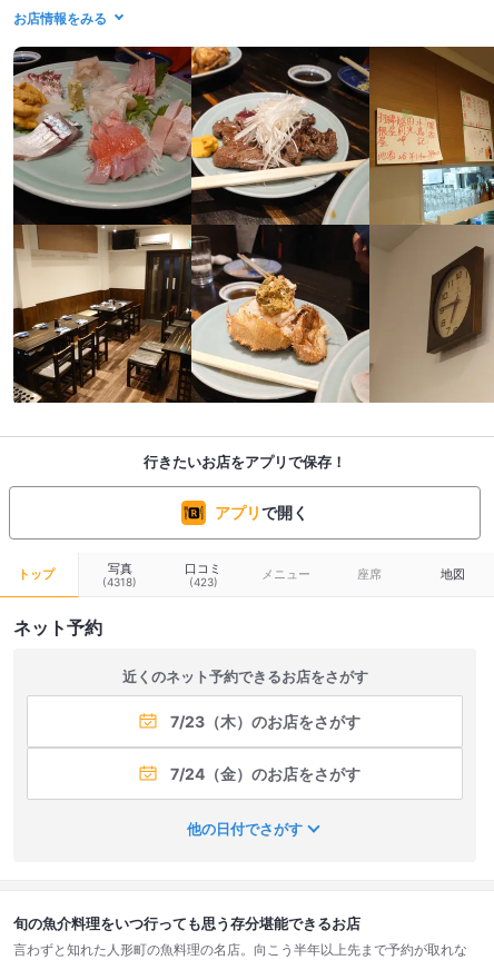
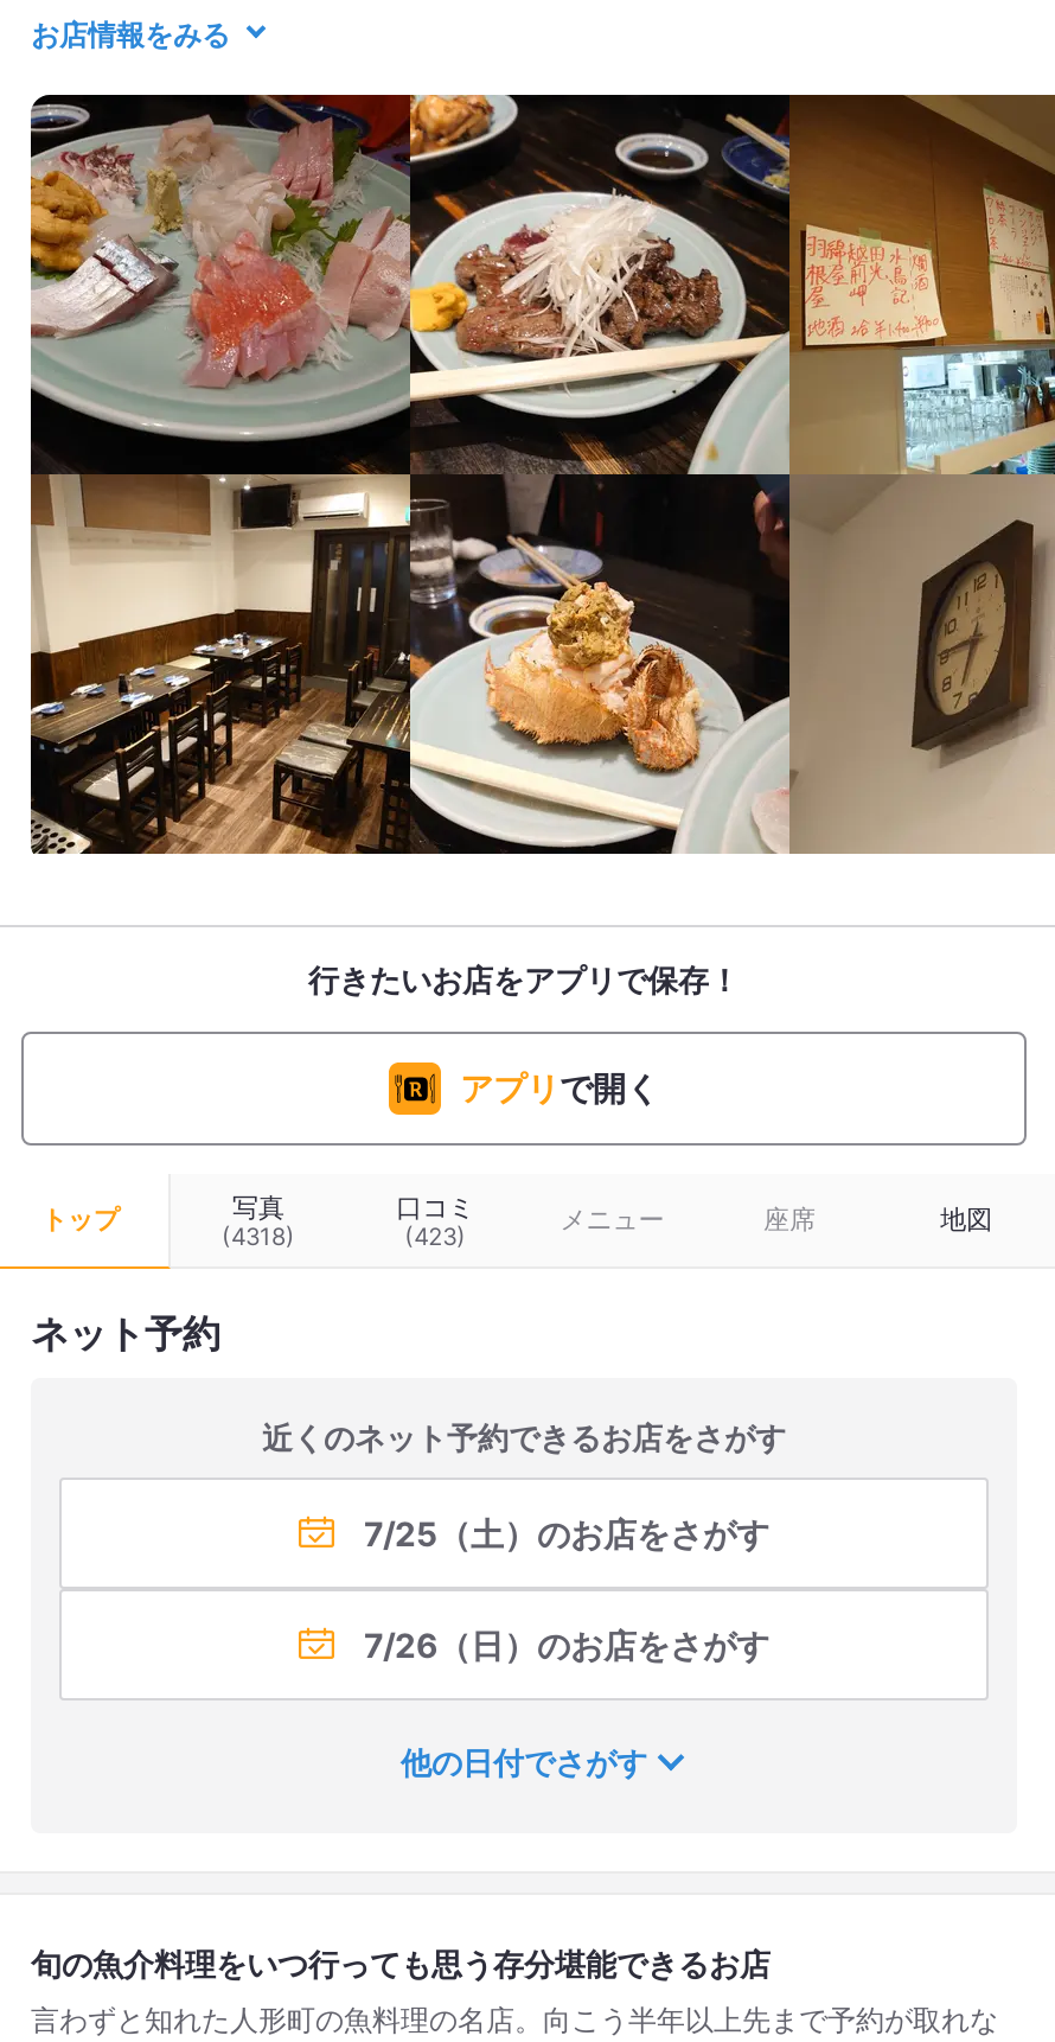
- 7/23（木）のお店をさがす
+ 7/25（土）のお店をさがす

- 7/24（金）のお店をさがす
+ 7/26（日）のお店をさがす
